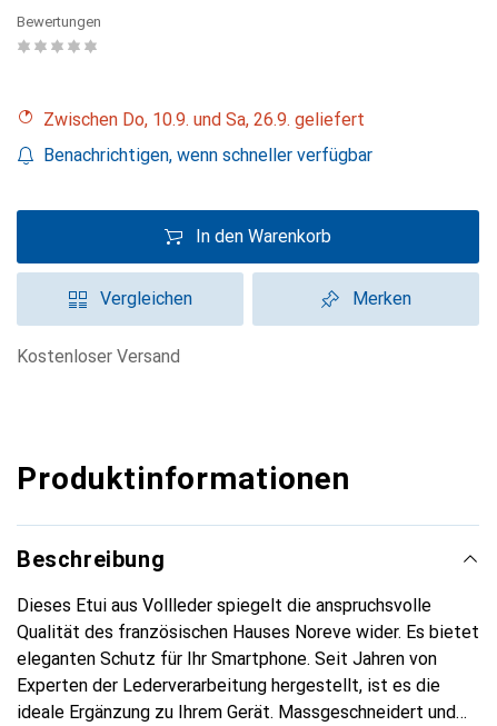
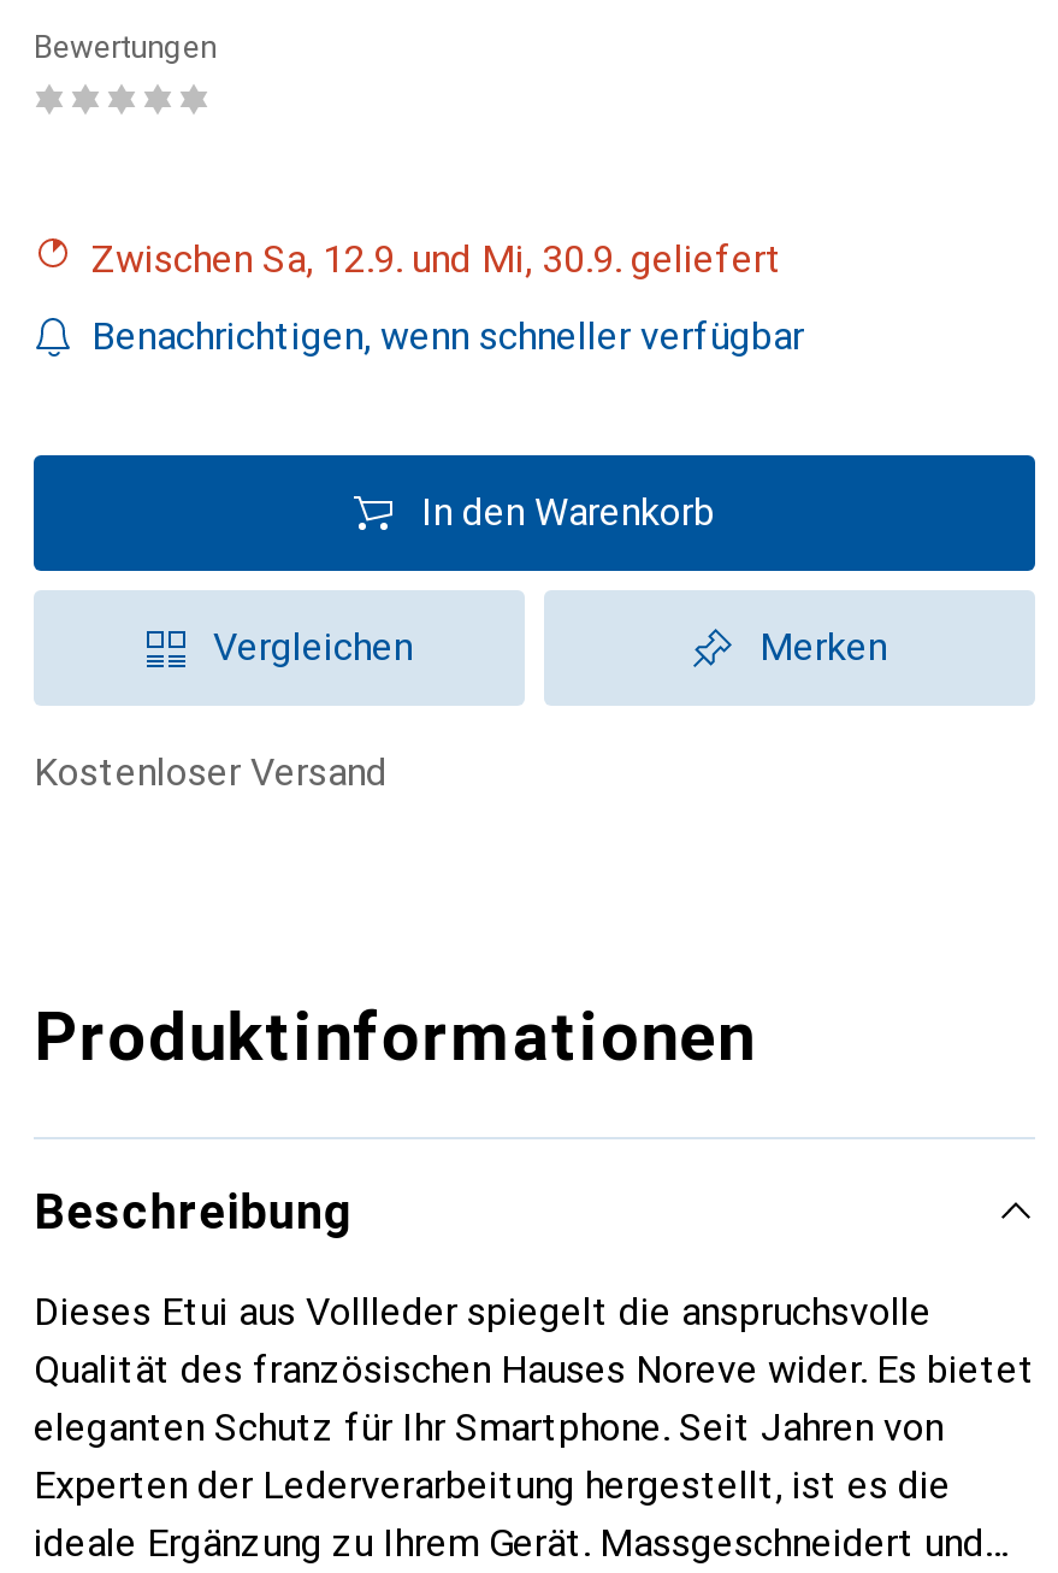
- Zwischen Do, 10.9. und Sa, 26.9. geliefert
+ Zwischen Sa, 12.9. und Mi, 30.9. geliefert
